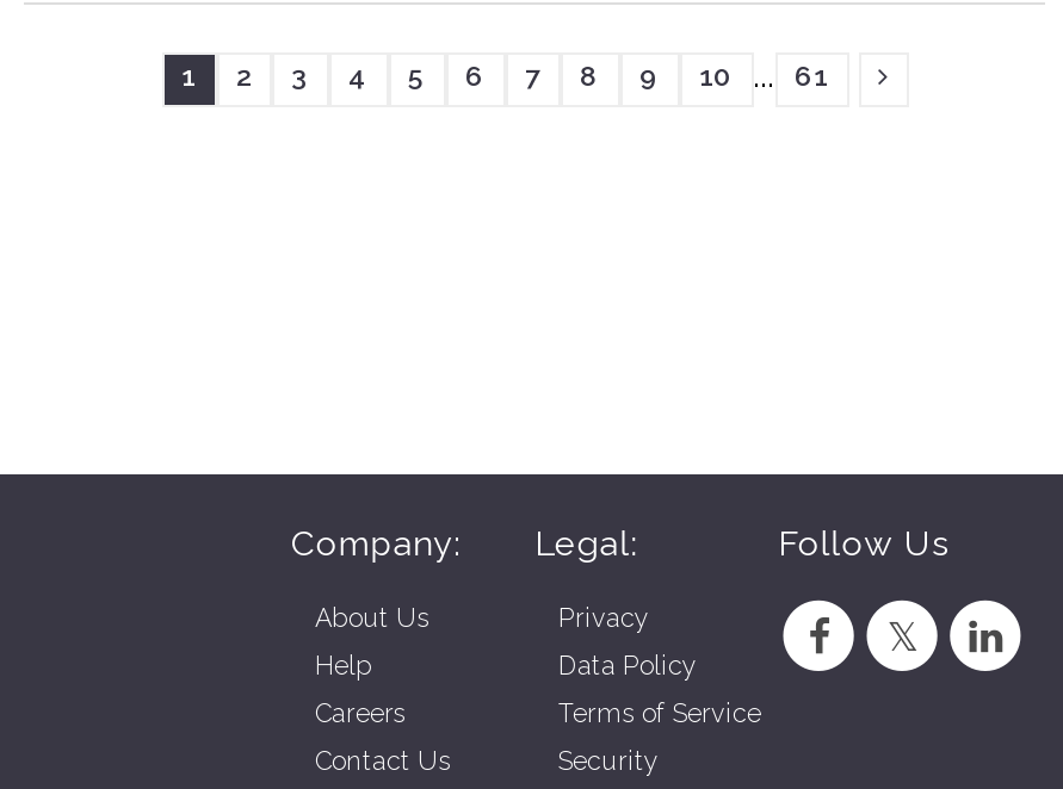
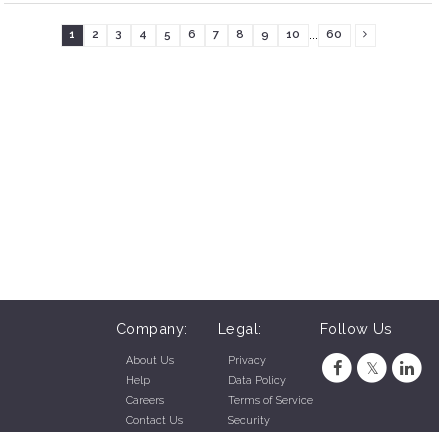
- 61
+ 60
